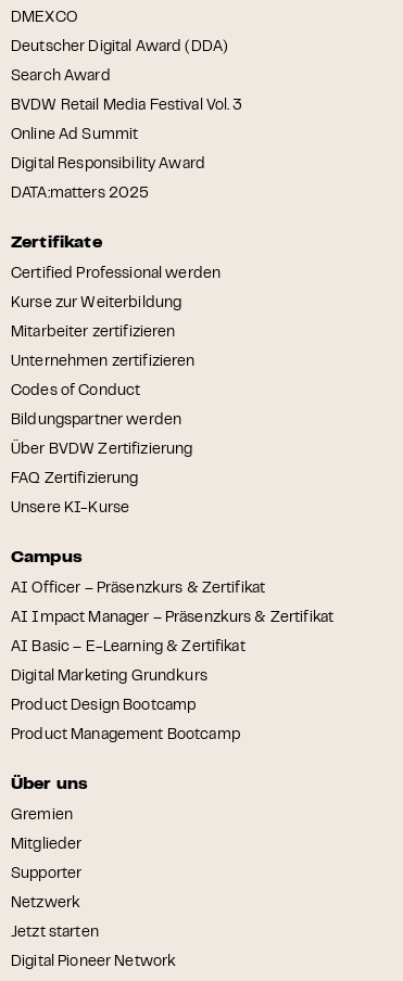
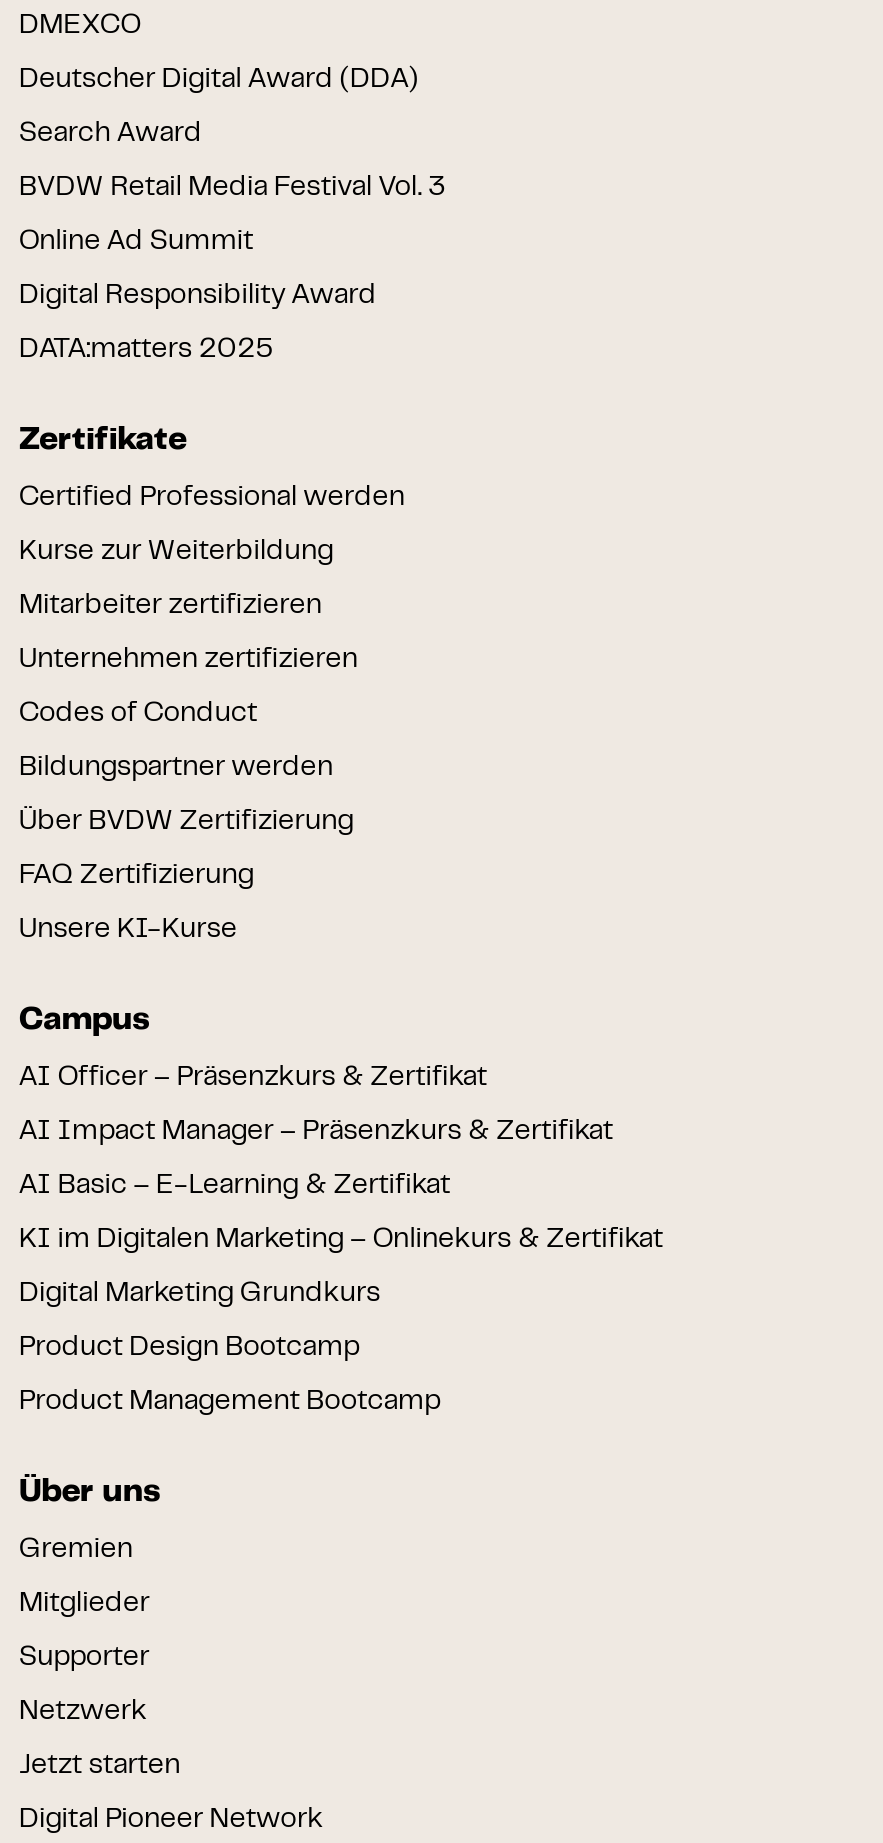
+ KI im Digitalen Marketing – Onlinekurs & Zertifikat
